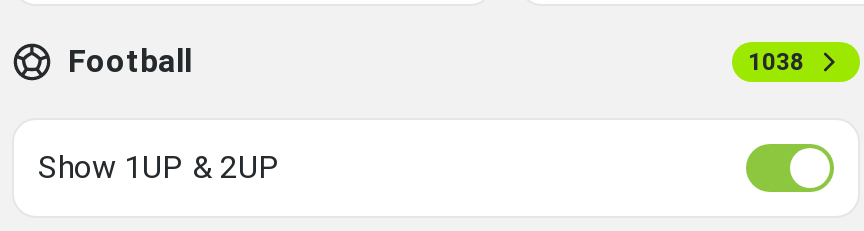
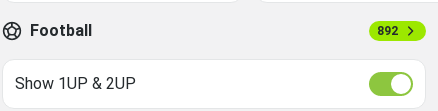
- 1038
+ 892
